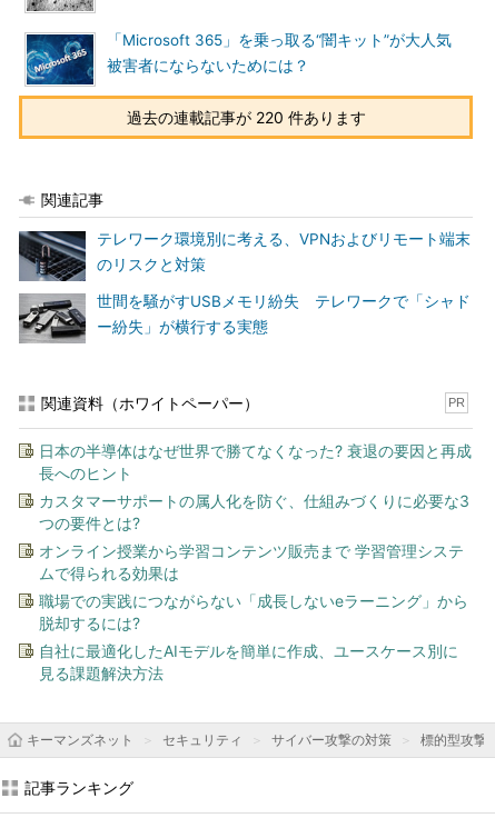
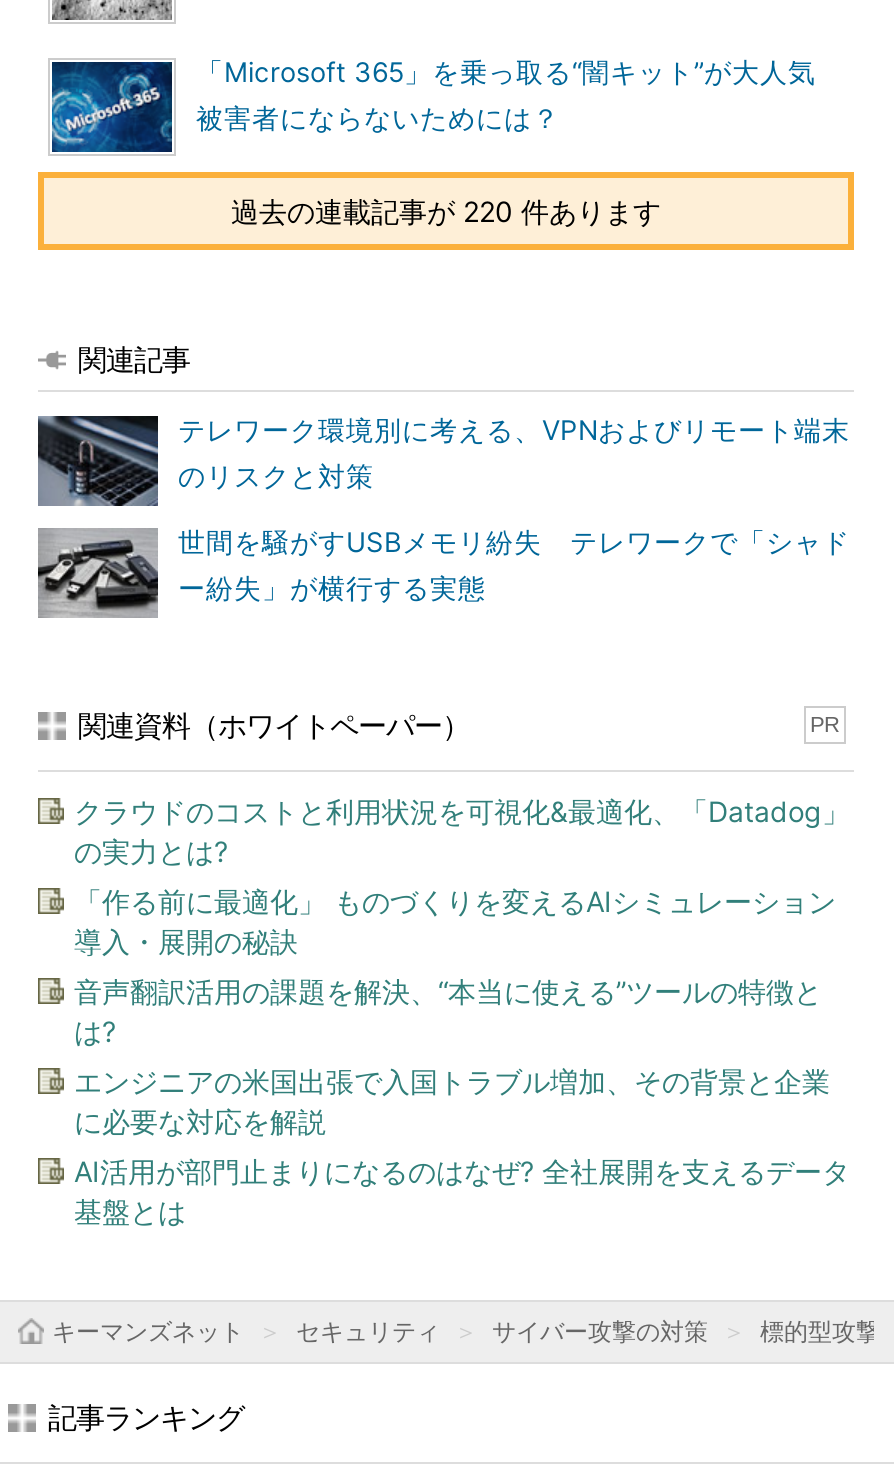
- 日本の半導体はなぜ世界で勝てなくなった? 衰退の要因と再成
- 長へのヒント
+ クラウドのコストと利用状況を可視化&最適化、「Datadog」
+ の実力とは?

- カスタマーサポートの属人化を防ぐ、仕組みづくりに必要な3
- つの要件とは?
+ 「作る前に最適化」 ものづくりを変えるAIシミュレーション
+ 導入・展開の秘訣

- オンライン授業から学習コンテンツ販売まで 学習管理システ
- ムで得られる効果は
+ 音声翻訳活用の課題を解決、“本当に使える”ツールの特徴と
+ は?

- 職場での実践につながらない「成長しないeラーニング」から
- 脱却するには?
+ エンジニアの米国出張で入国トラブル増加、その背景と企業
+ に必要な対応を解説

- 自社に最適化したAIモデルを簡単に作成、ユースケース別に
- 見る課題解決方法
+ AI活用が部門止まりになるのはなぜ? 全社展開を支えるデータ
+ 基盤とは
